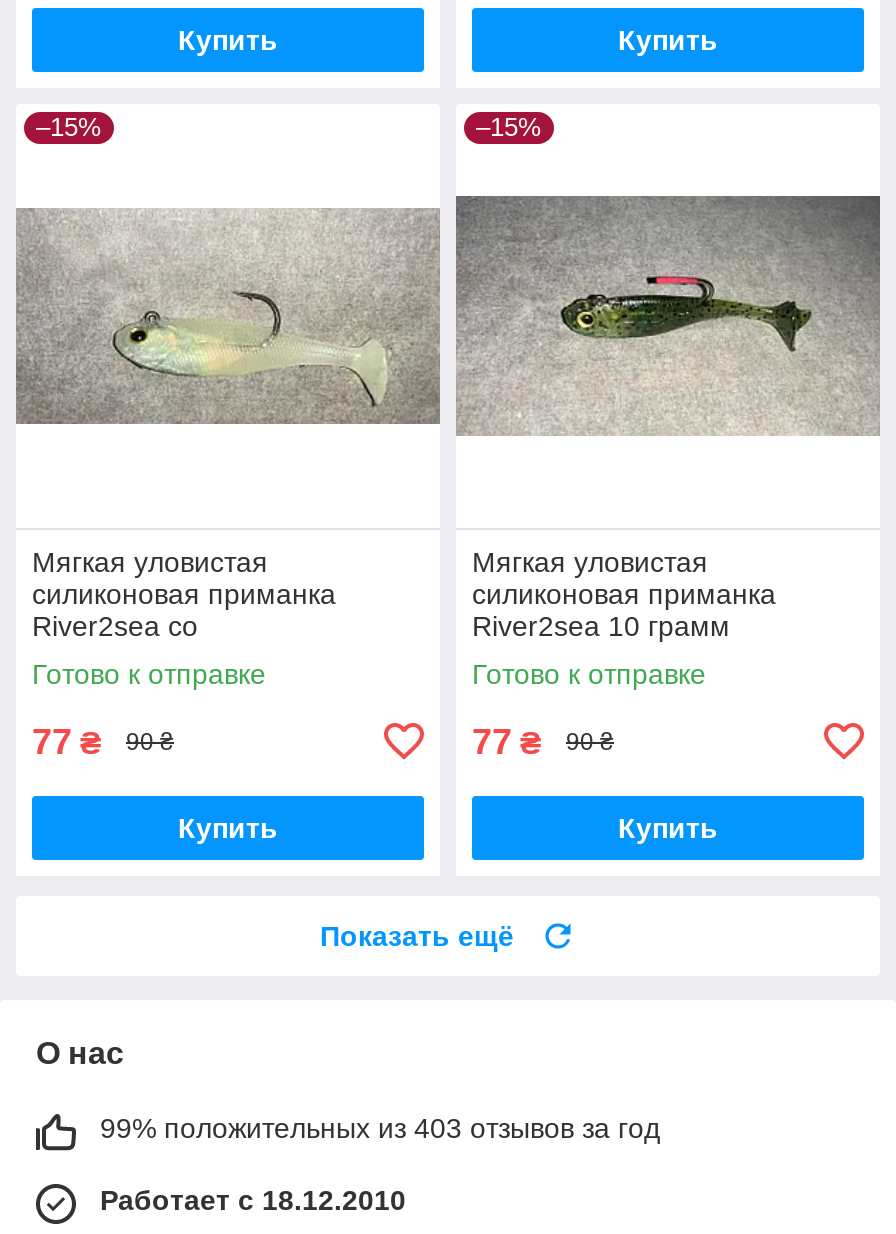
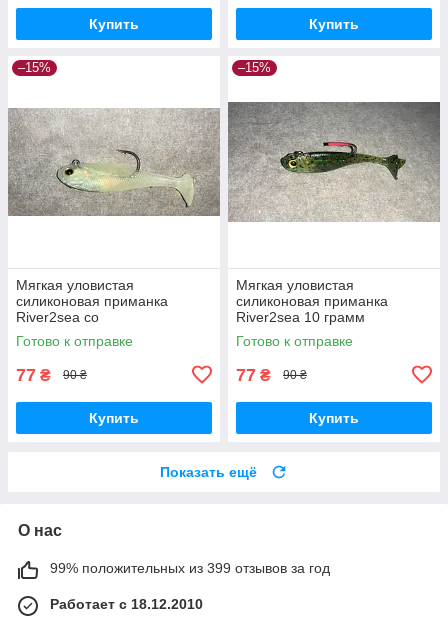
- 99% положительных из 403 отзывов за год
+ 99% положительных из 399 отзывов за год
